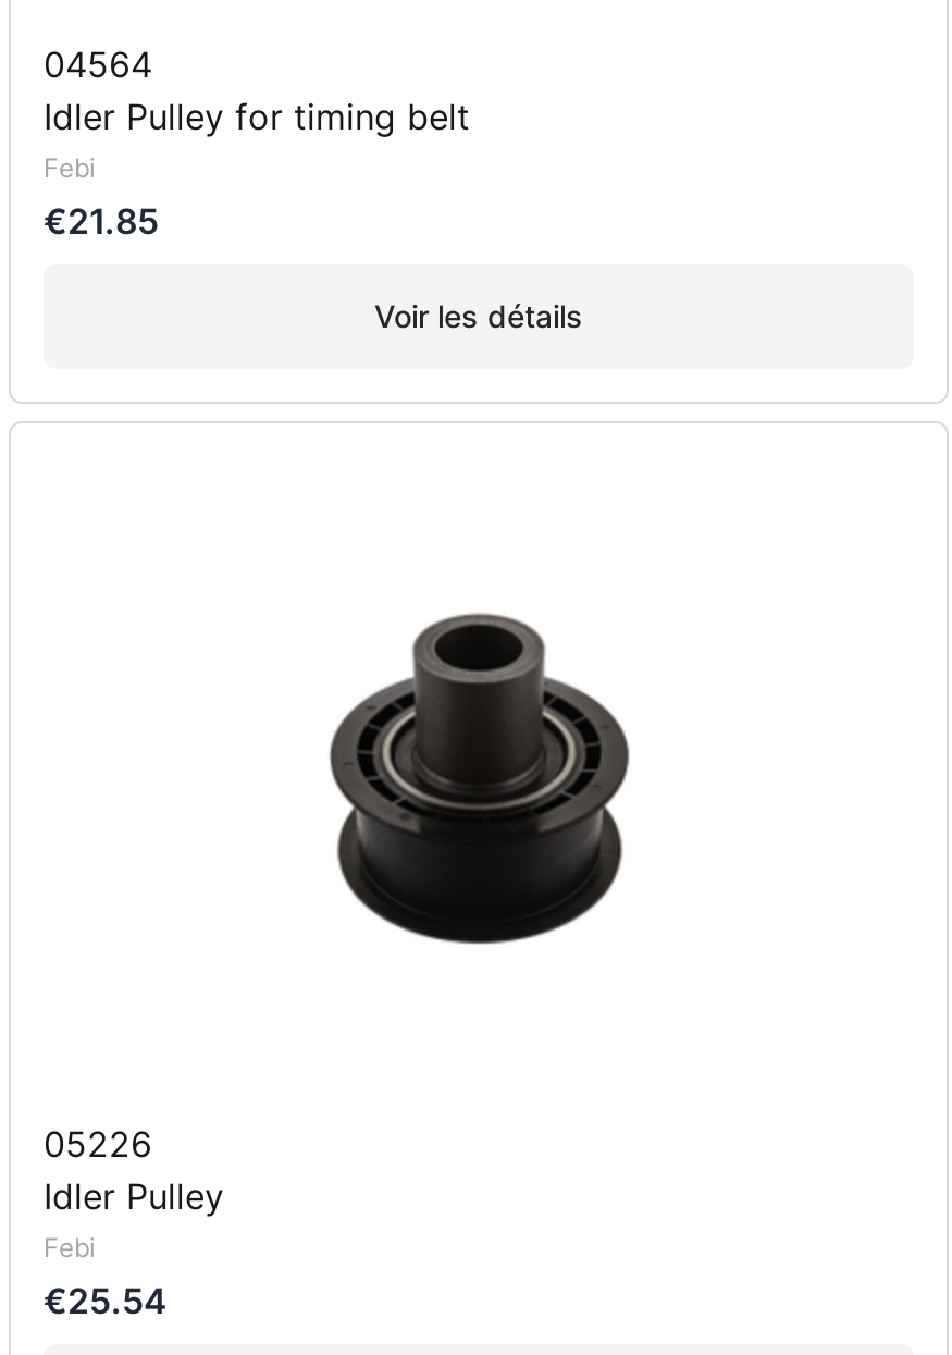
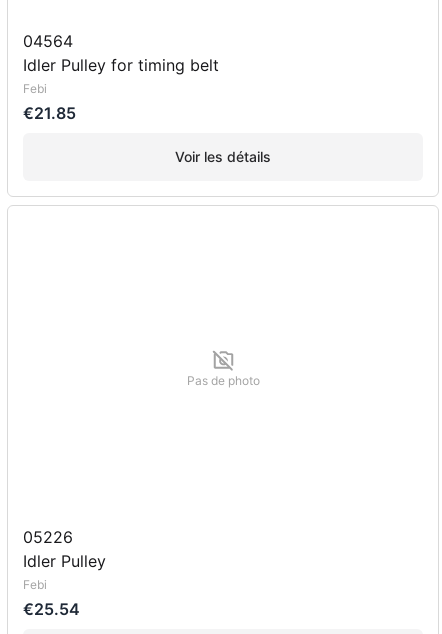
+ Pas de photo

- [image]
